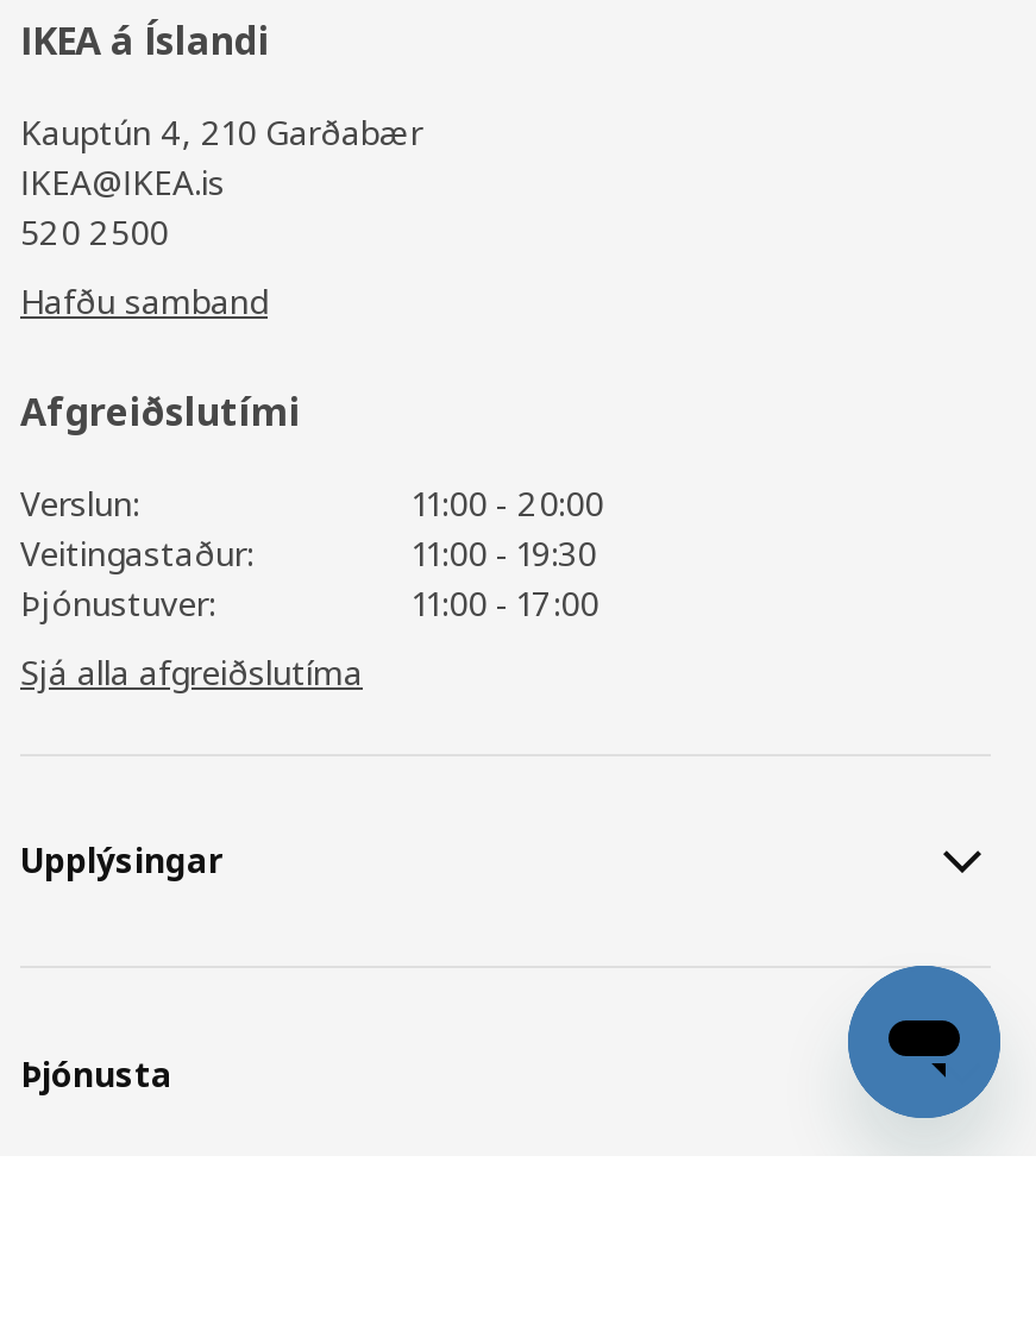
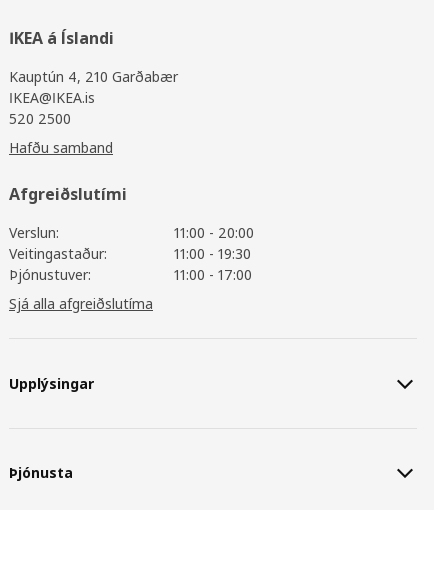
- [image]
